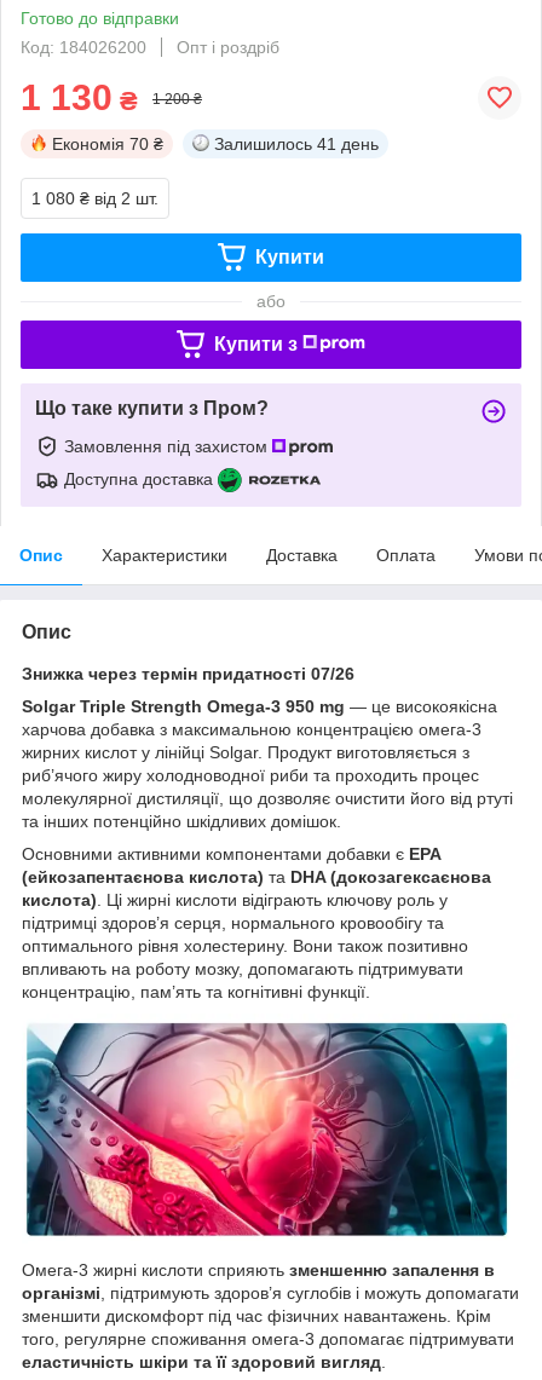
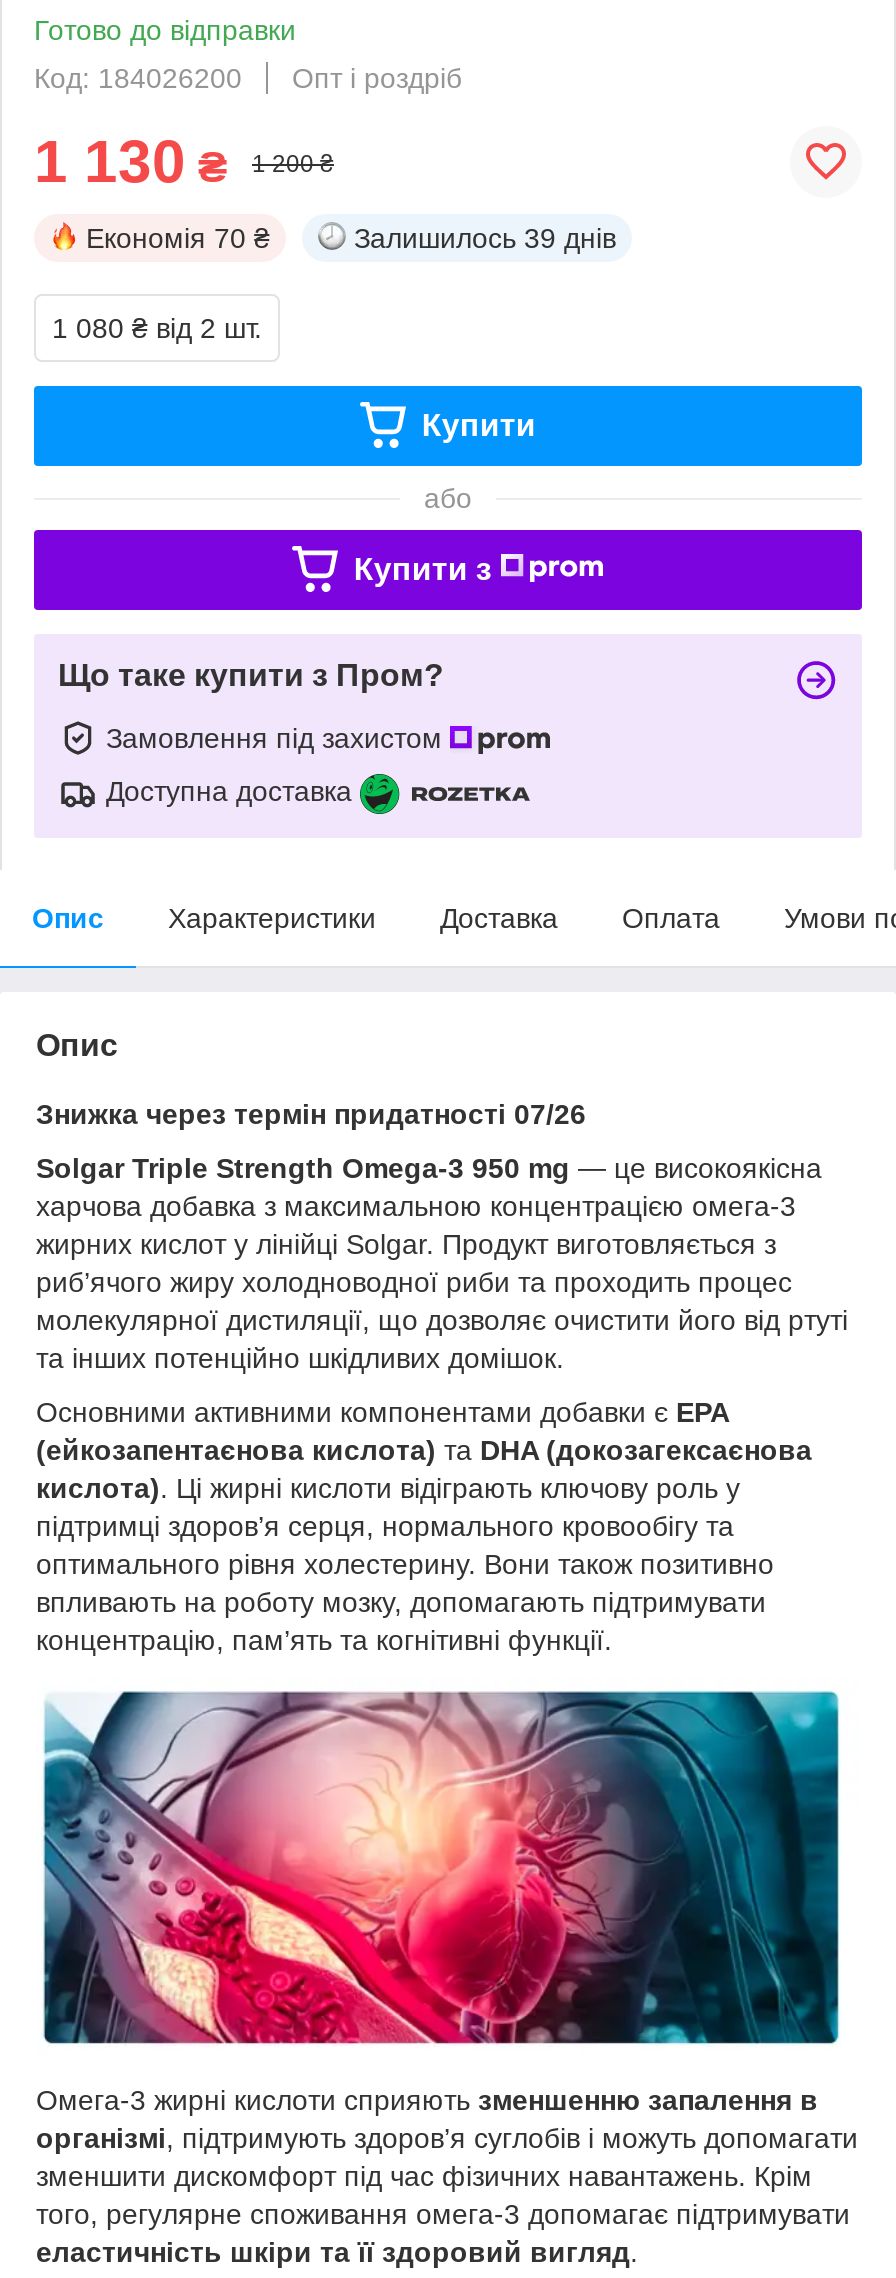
- Залишилось 41 день
+ Залишилось 39 днів
